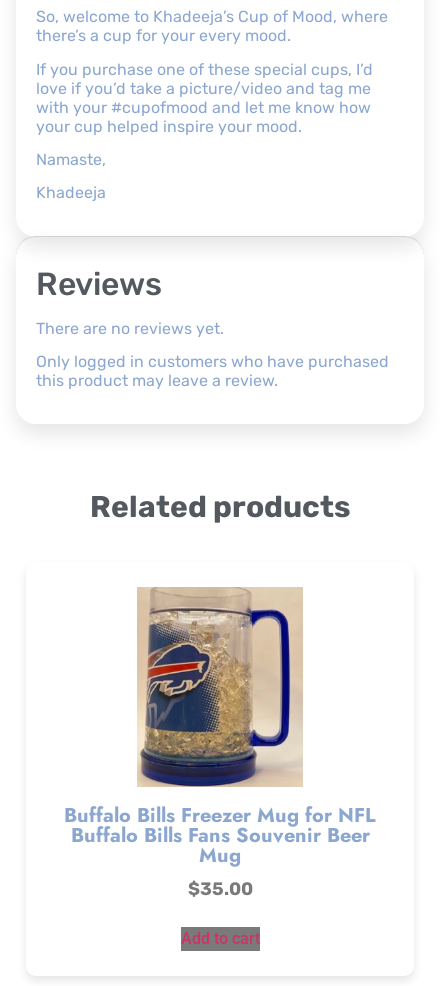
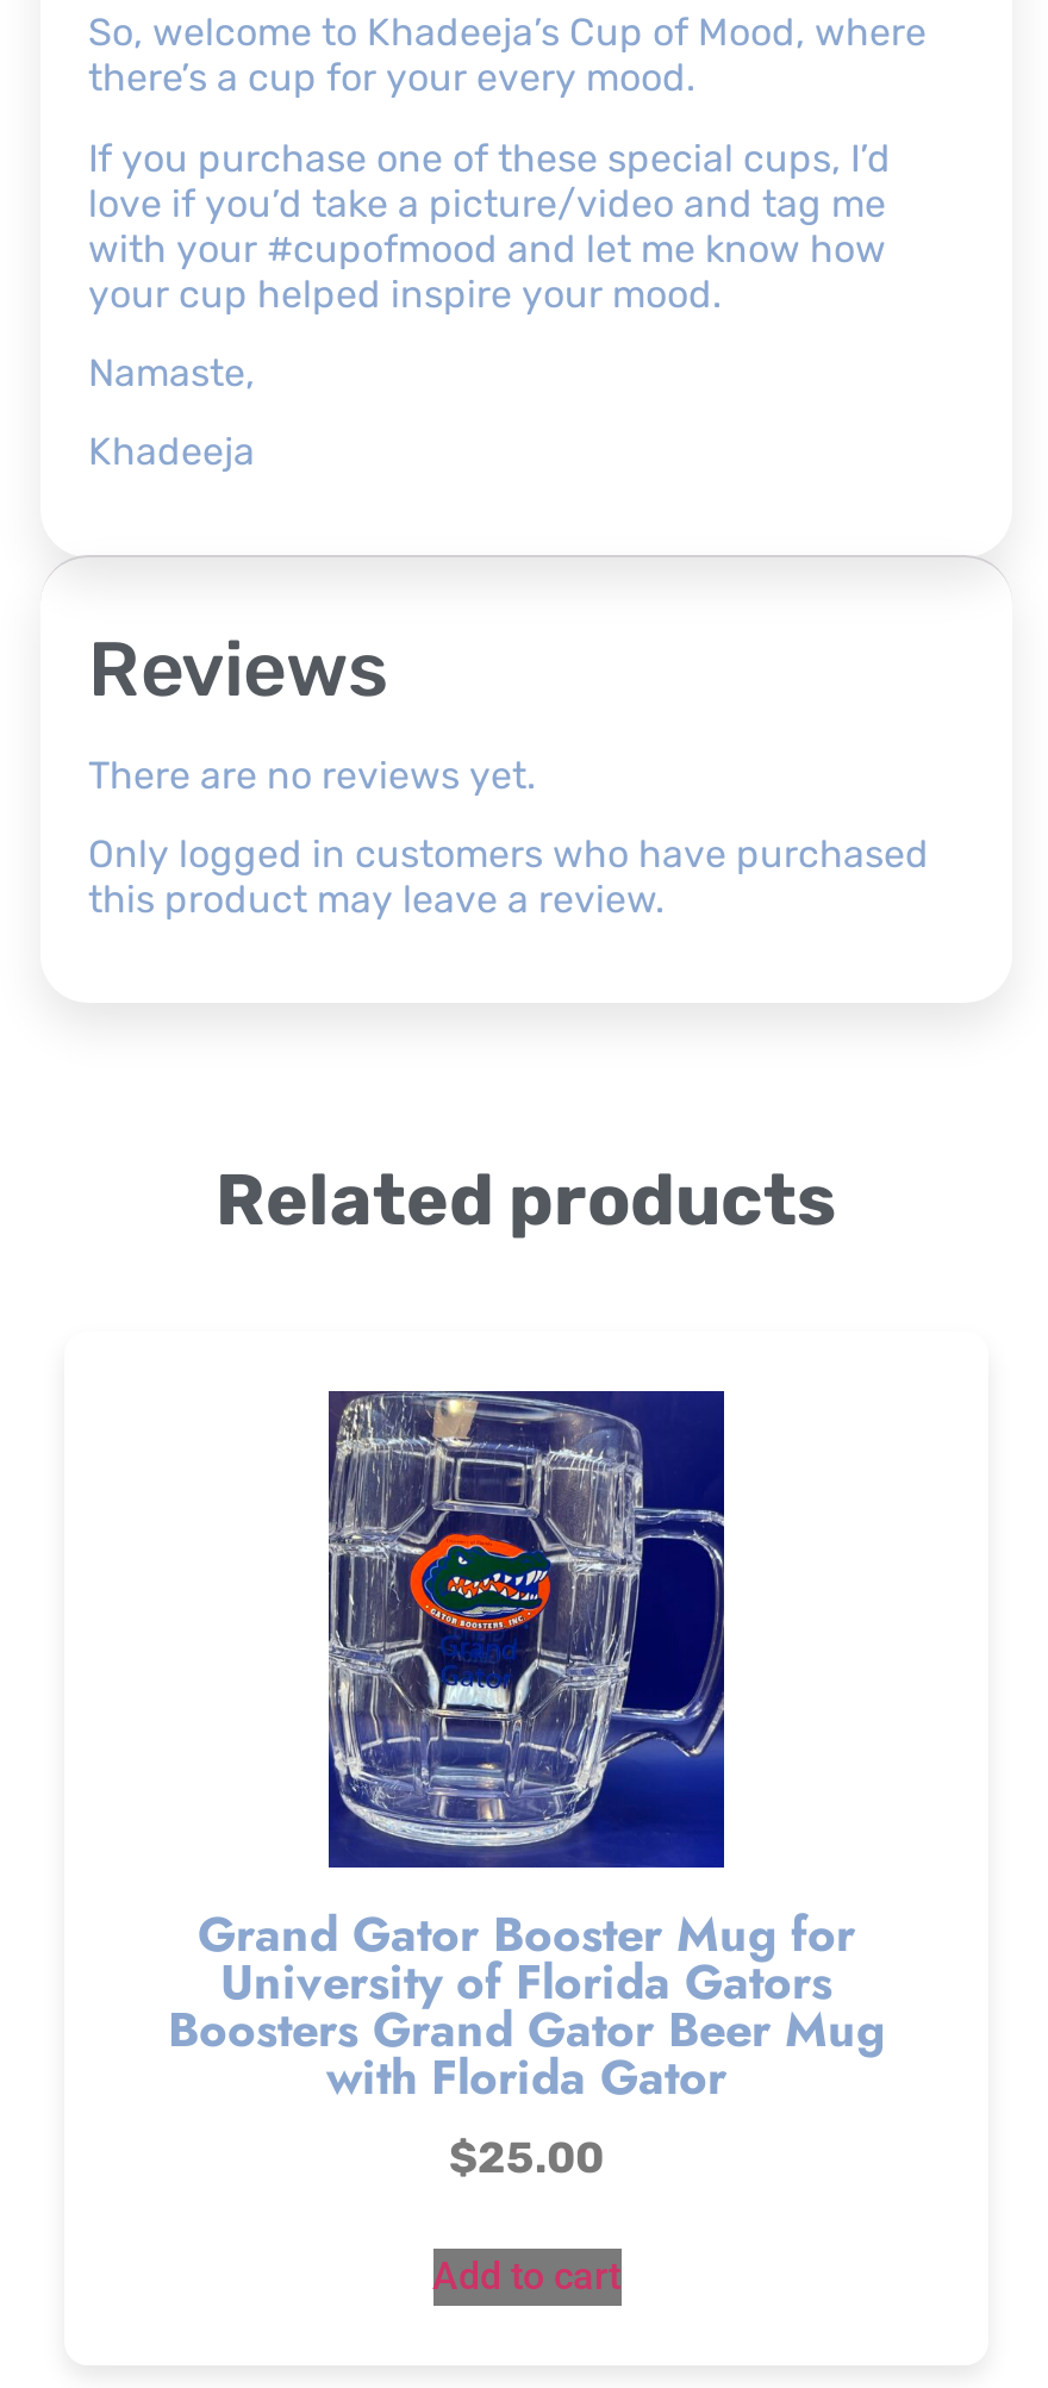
- [image]
- Buffalo Bills Freezer Mug for NFL
- Buffalo Bills Fans Souvenir Beer
- Mug
- $35.00
+ [image]
+ Grand Gator Booster Mug for
+ University of Florida Gators
+ Boosters Grand Gator Beer Mug
+ with Florida Gator
+ $25.00
